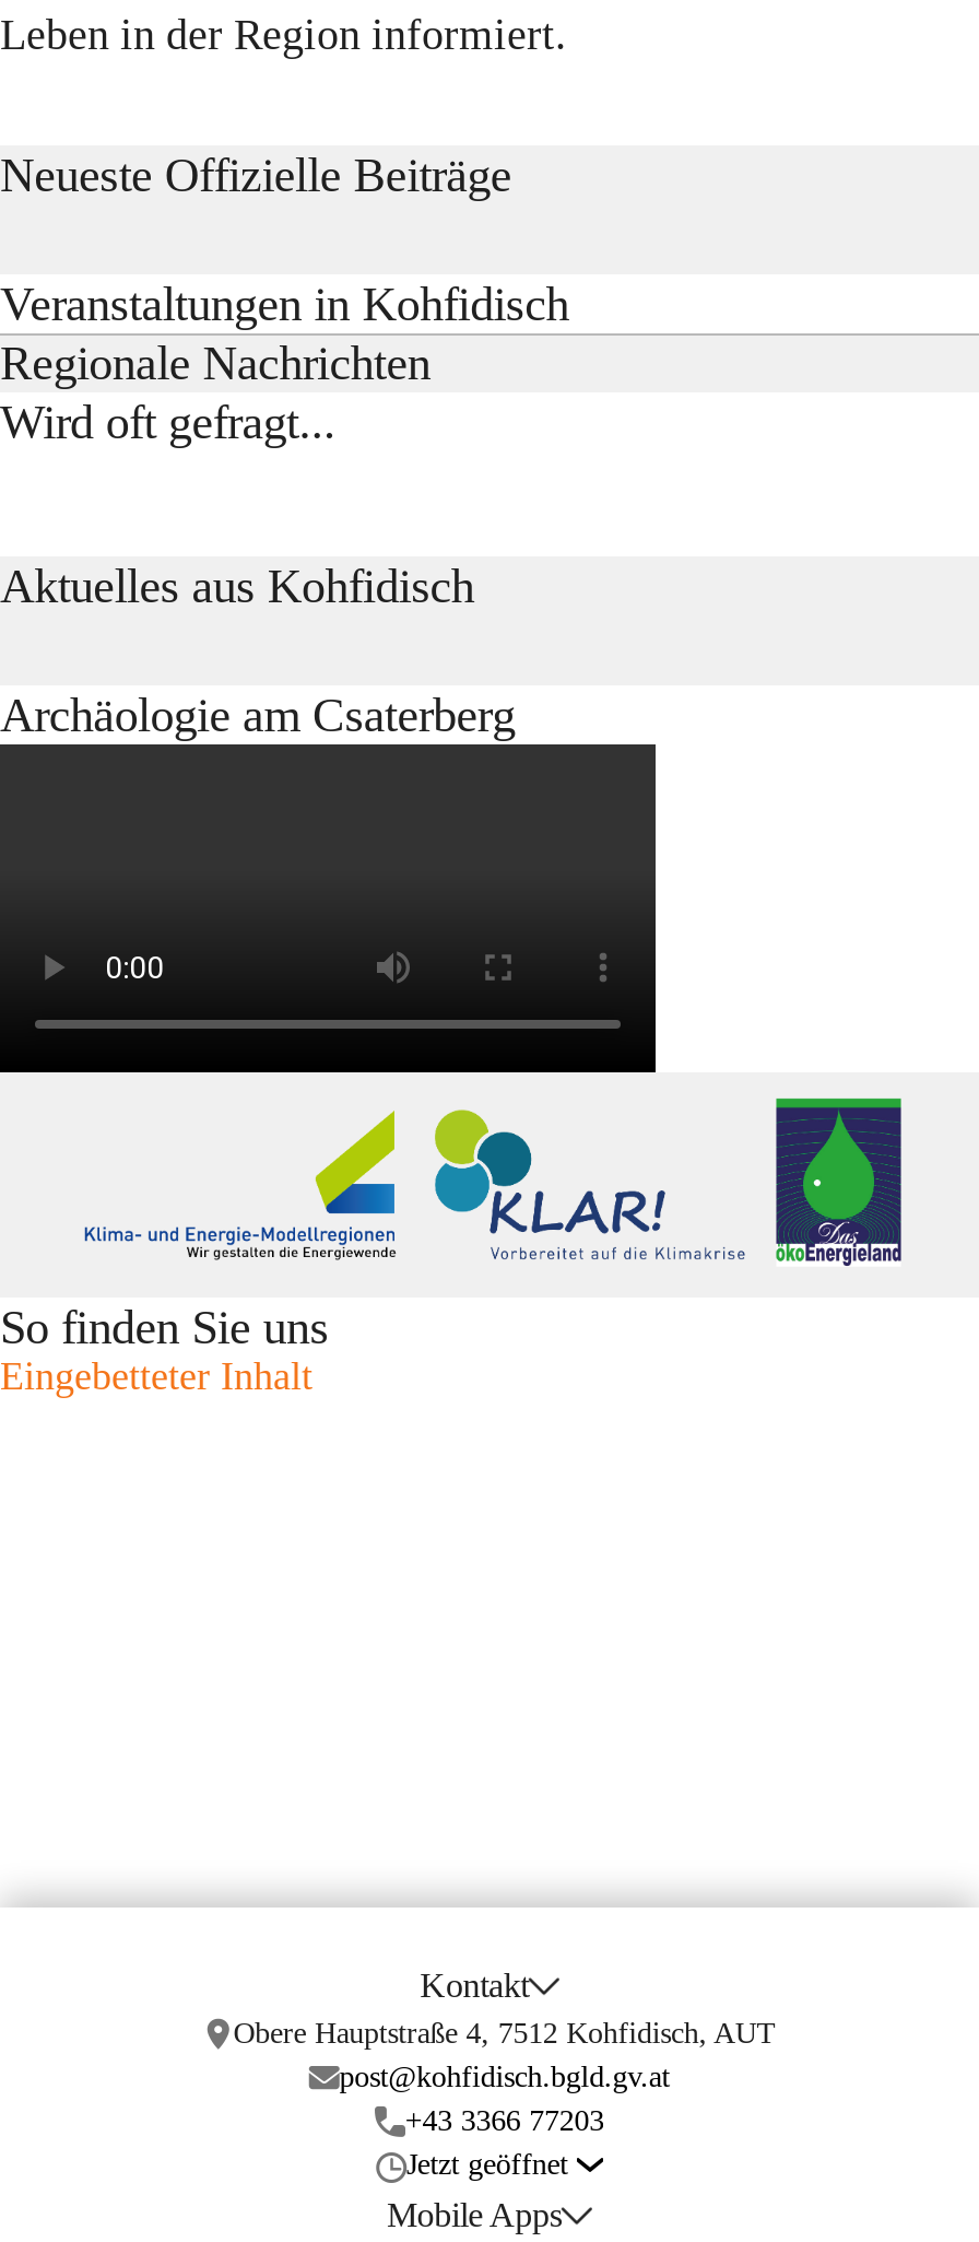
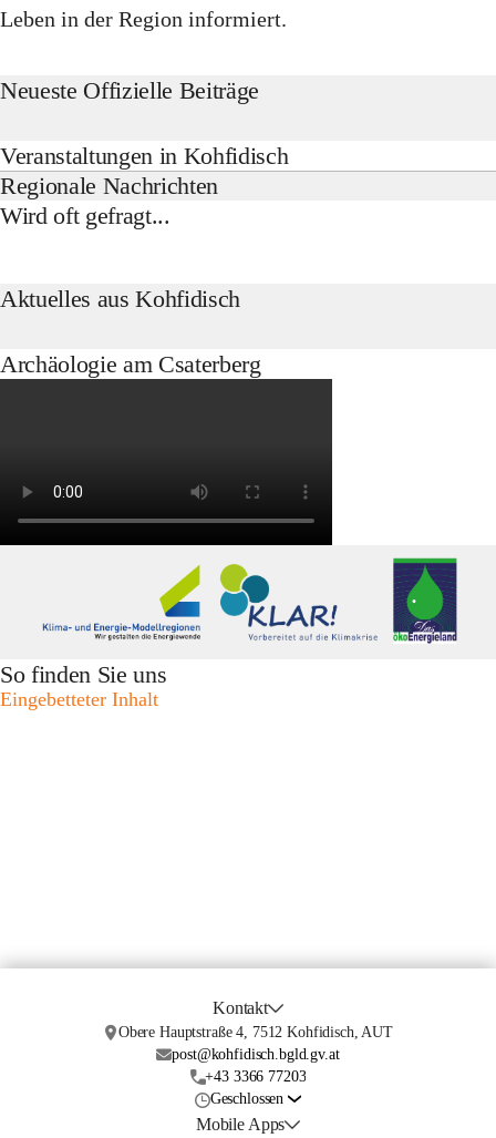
- Jetzt geöffnet
+ Geschlossen
